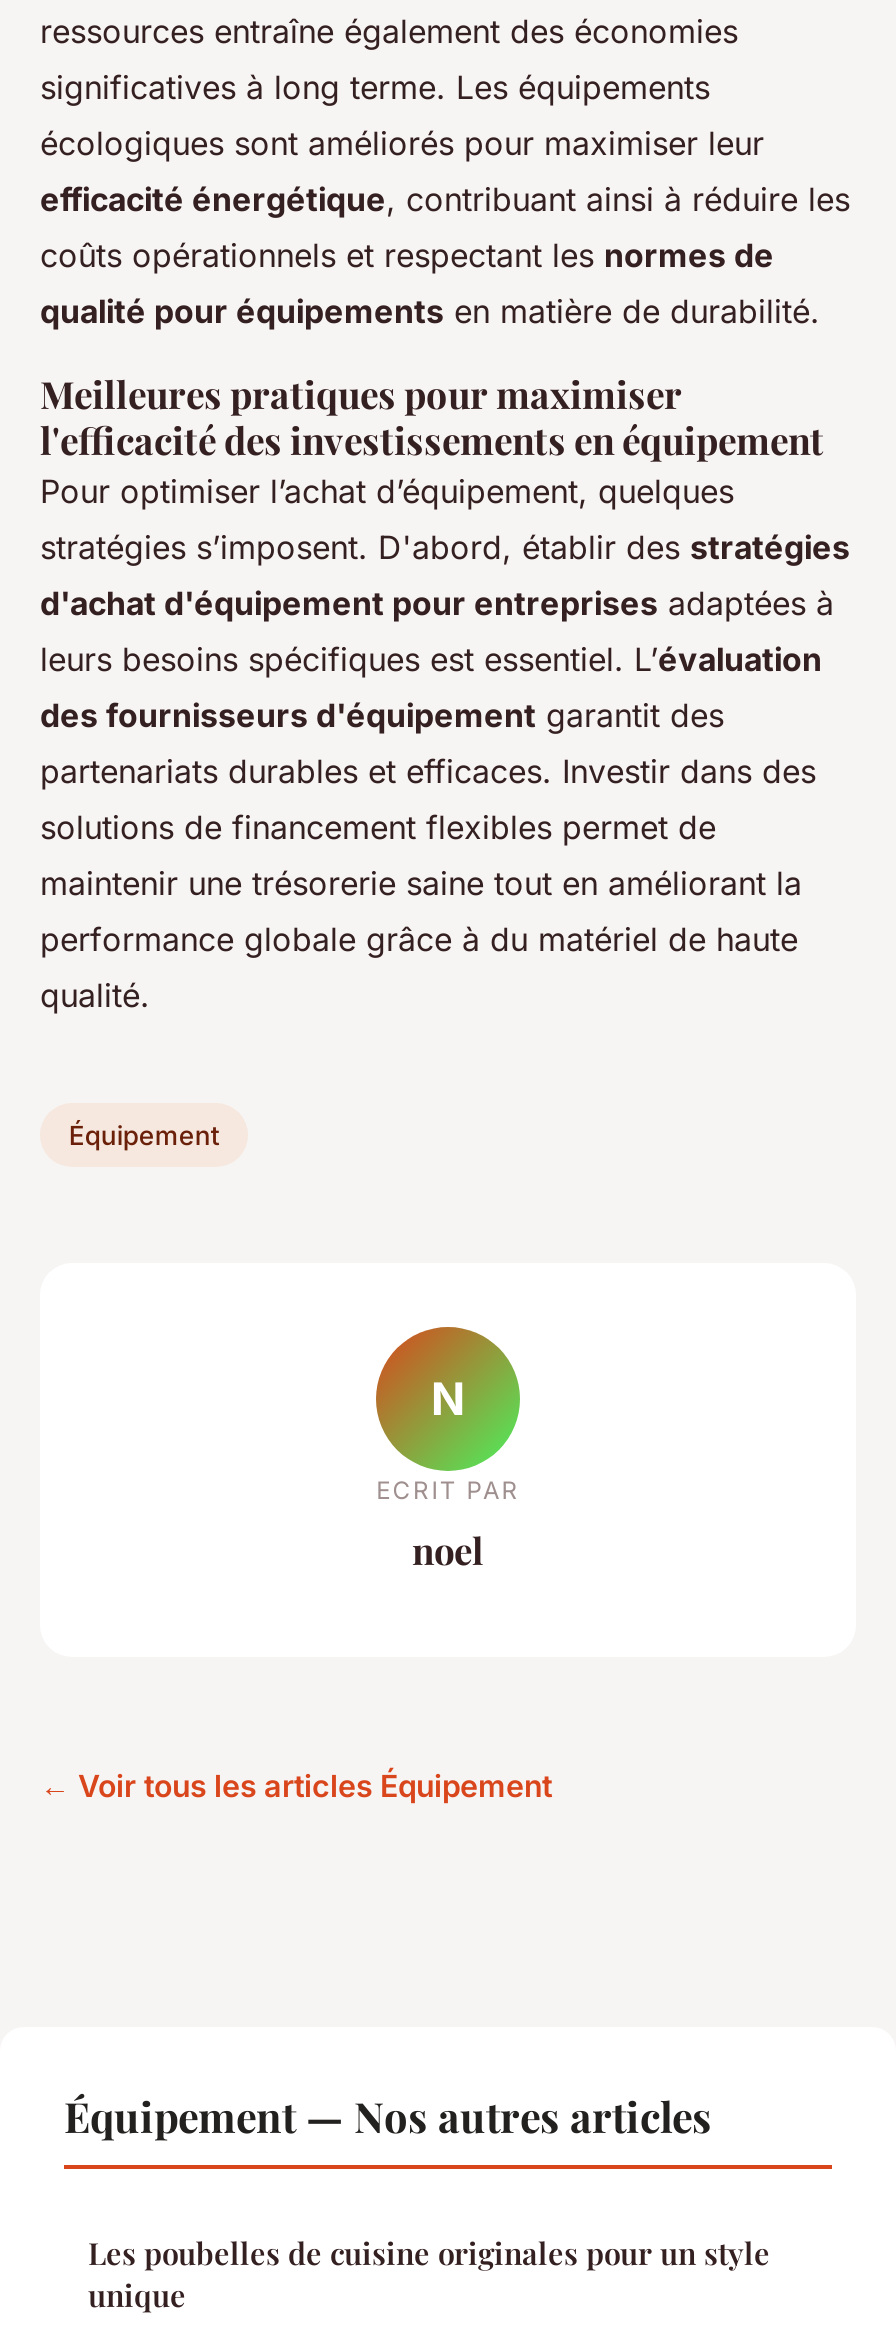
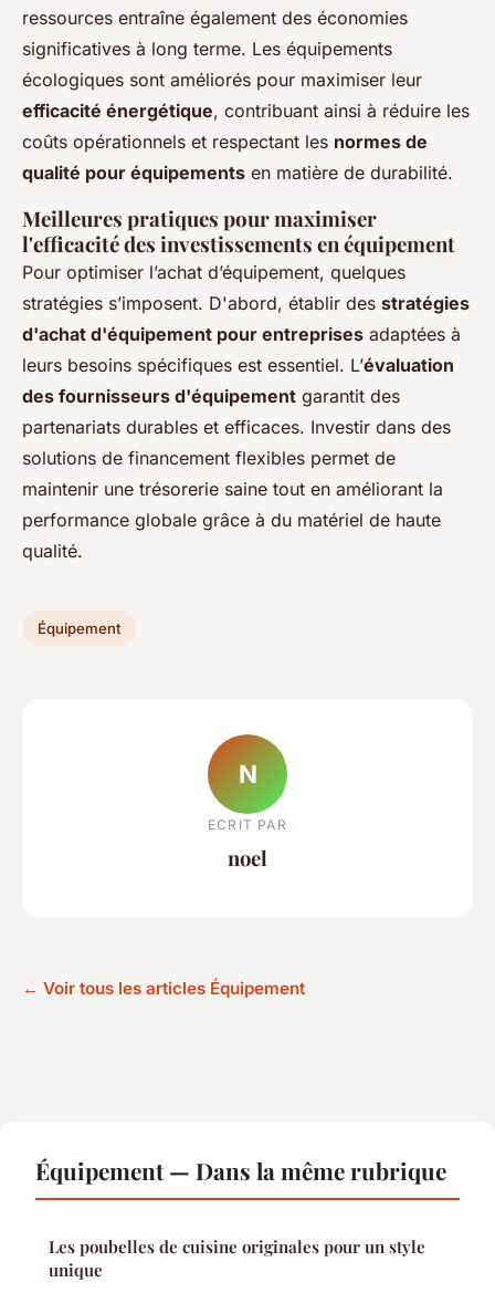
- Équipement — Nos autres articles
+ Équipement — Dans la même rubrique
